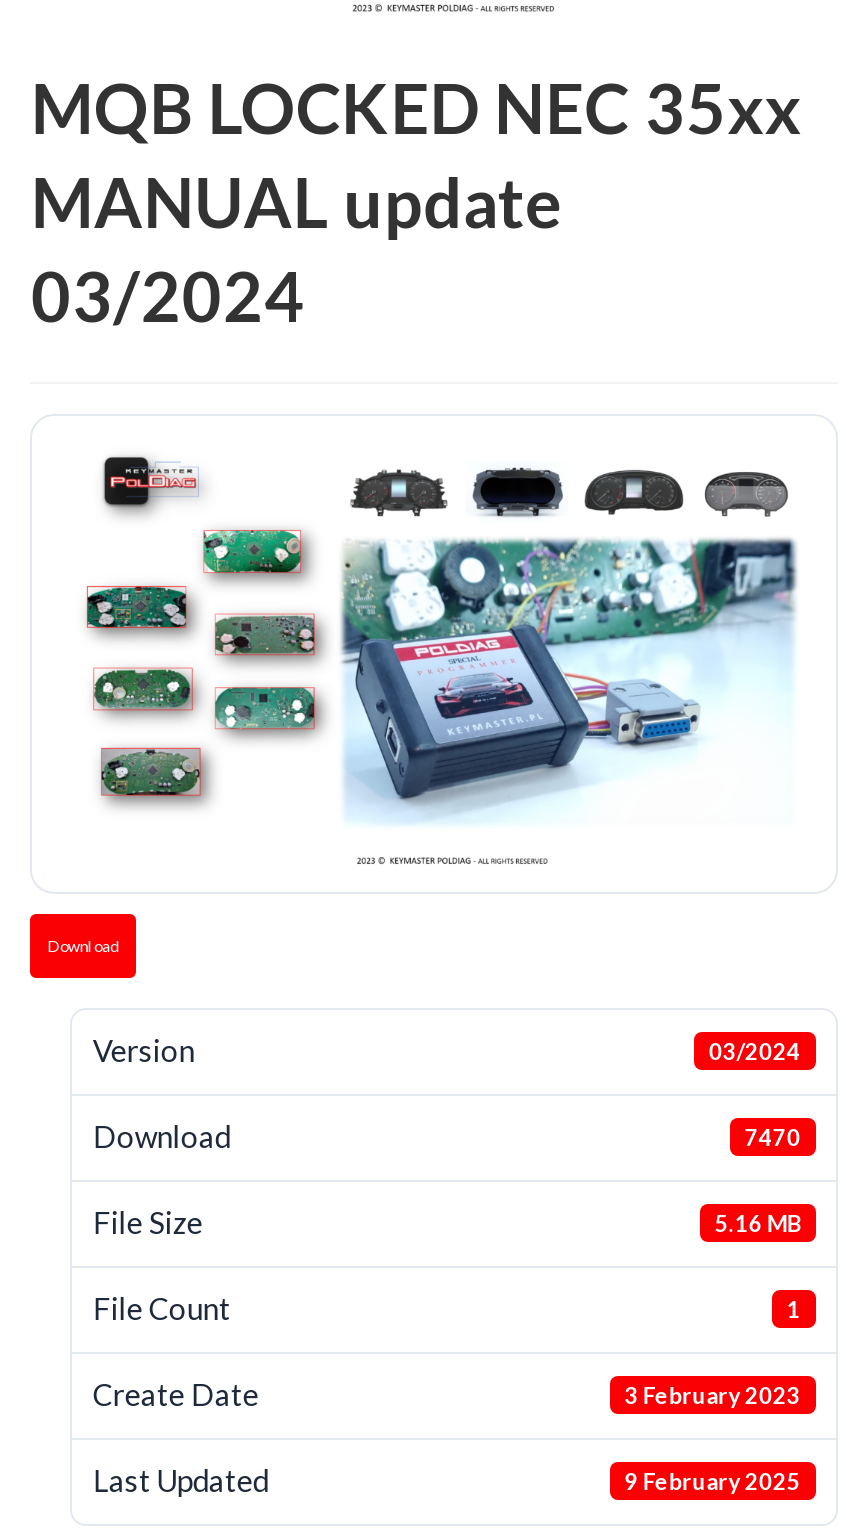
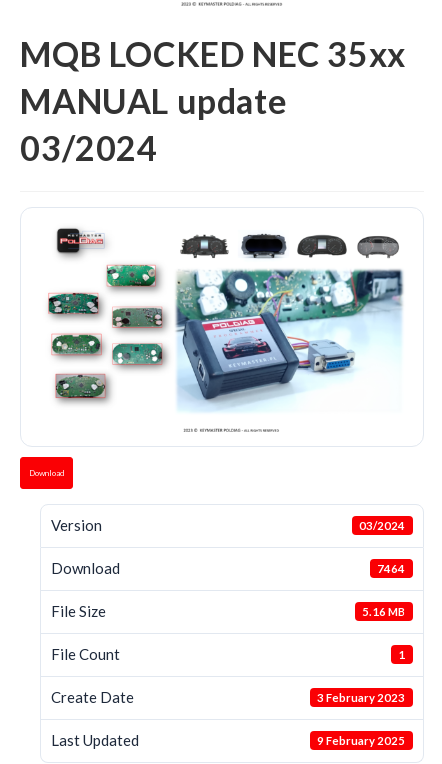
- 7470
+ 7464
